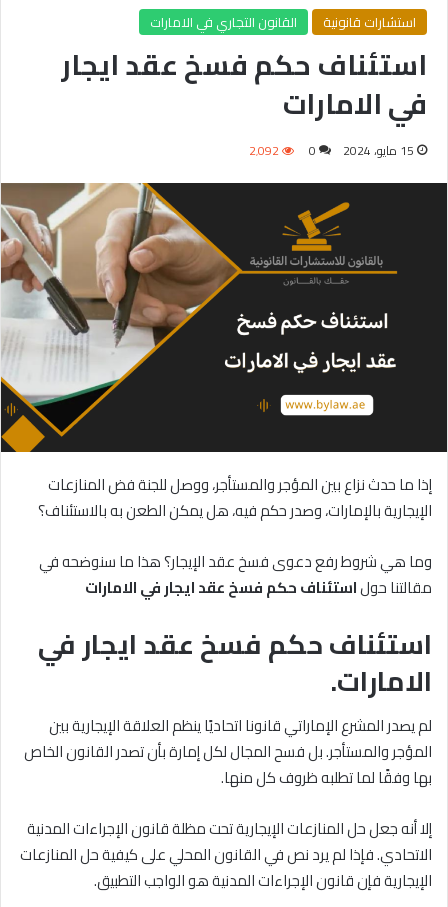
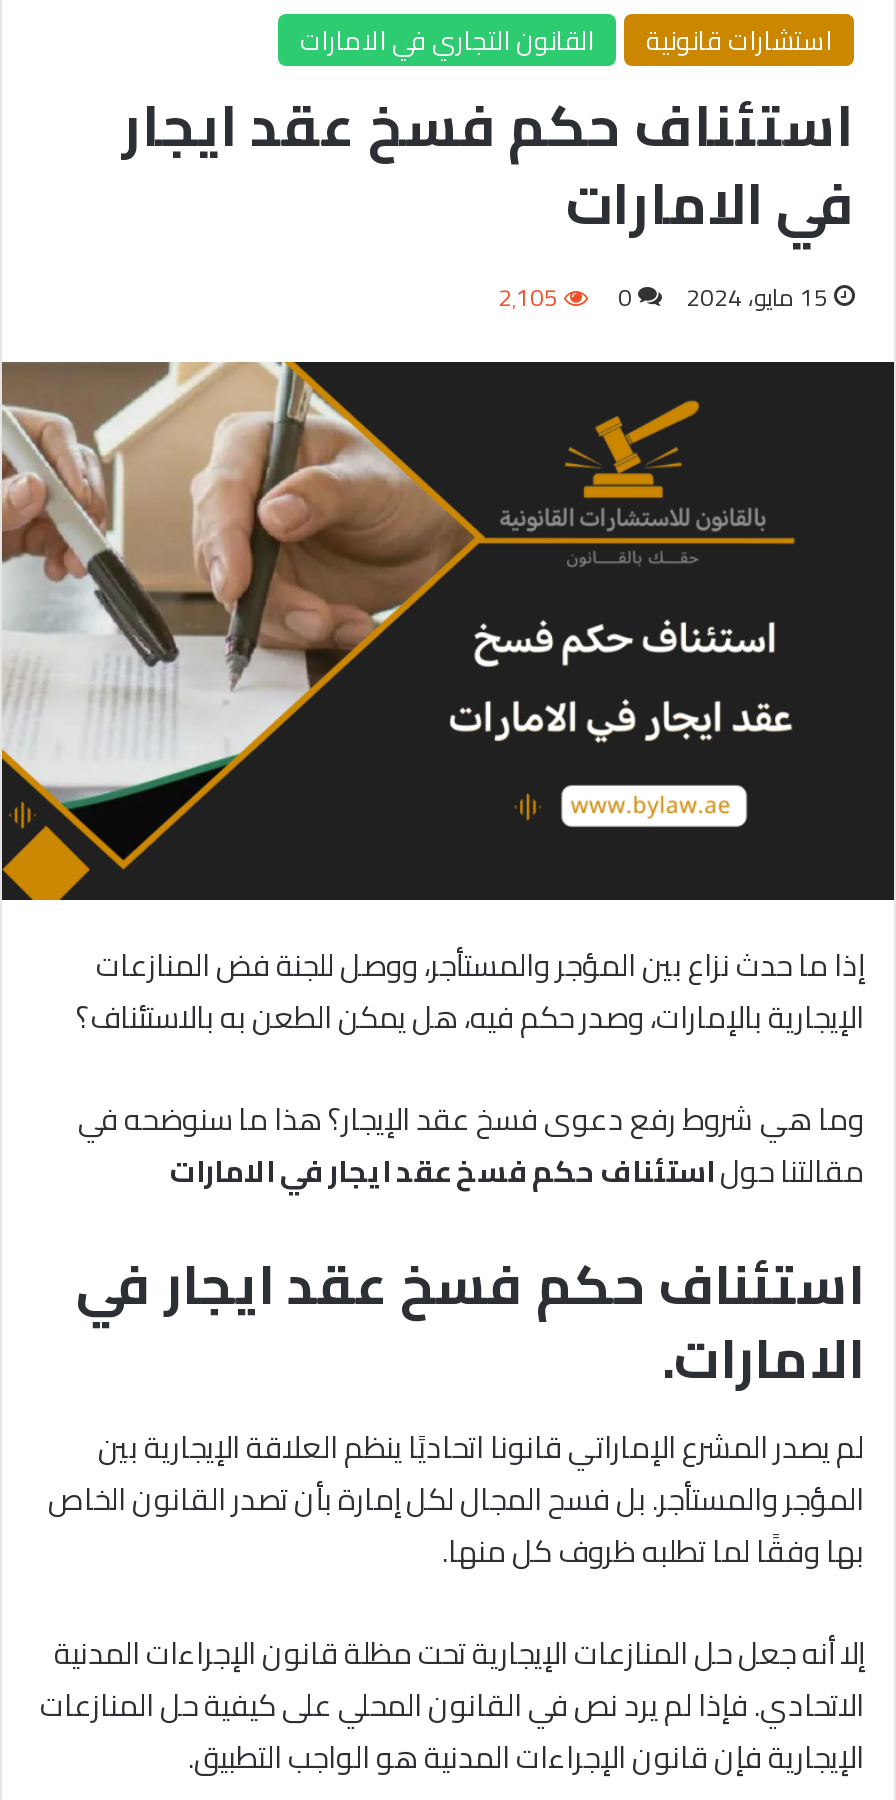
- 2٬092 0
+ 2٬105 0
